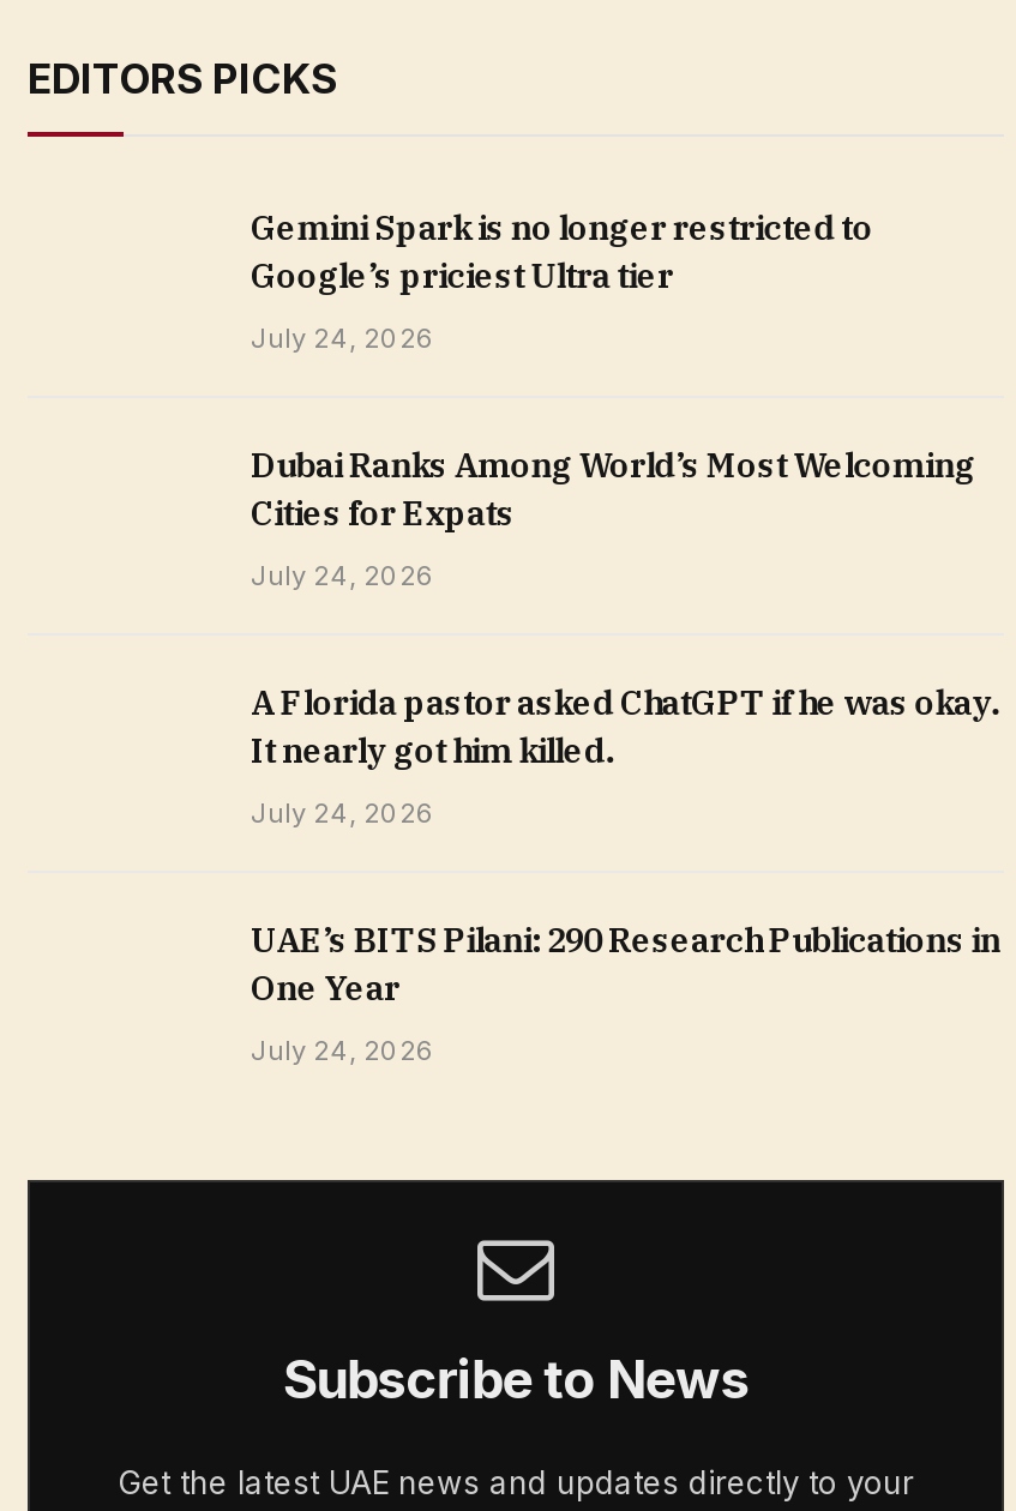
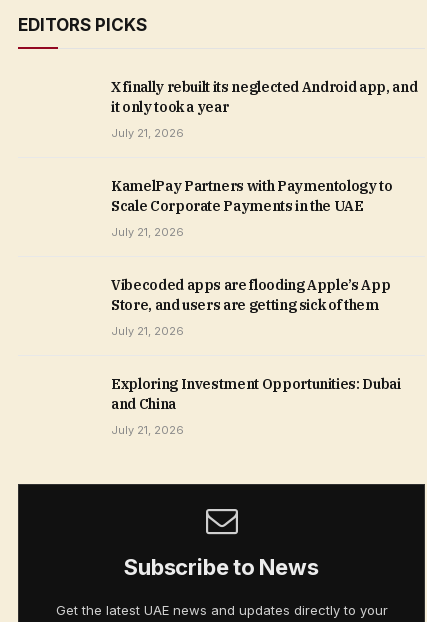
- Gemini Spark is no longer restricted to
- Google’s priciest Ultra tier
+ X finally rebuilt its neglected Android app, and
+ it only took a year

- July 24, 2026
+ July 21, 2026

- Dubai Ranks Among World’s Most Welcoming
- Cities for Expats
+ KamelPay Partners with Paymentology to
+ Scale Corporate Payments in the UAE

- July 24, 2026
+ July 21, 2026

- A Florida pastor asked ChatGPT if he was okay.
- It nearly got him killed.
+ Vibecoded apps are flooding Apple’s App
+ Store, and users are getting sick of them

- July 24, 2026
+ July 21, 2026

- UAE’s BITS Pilani: 290 Research Publications in
- One Year
+ Exploring Investment Opportunities: Dubai
+ and China

- July 24, 2026
+ July 21, 2026
